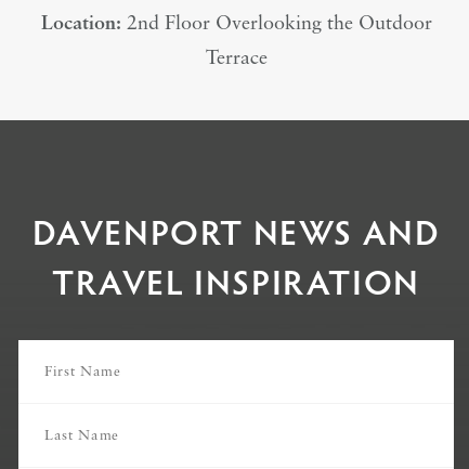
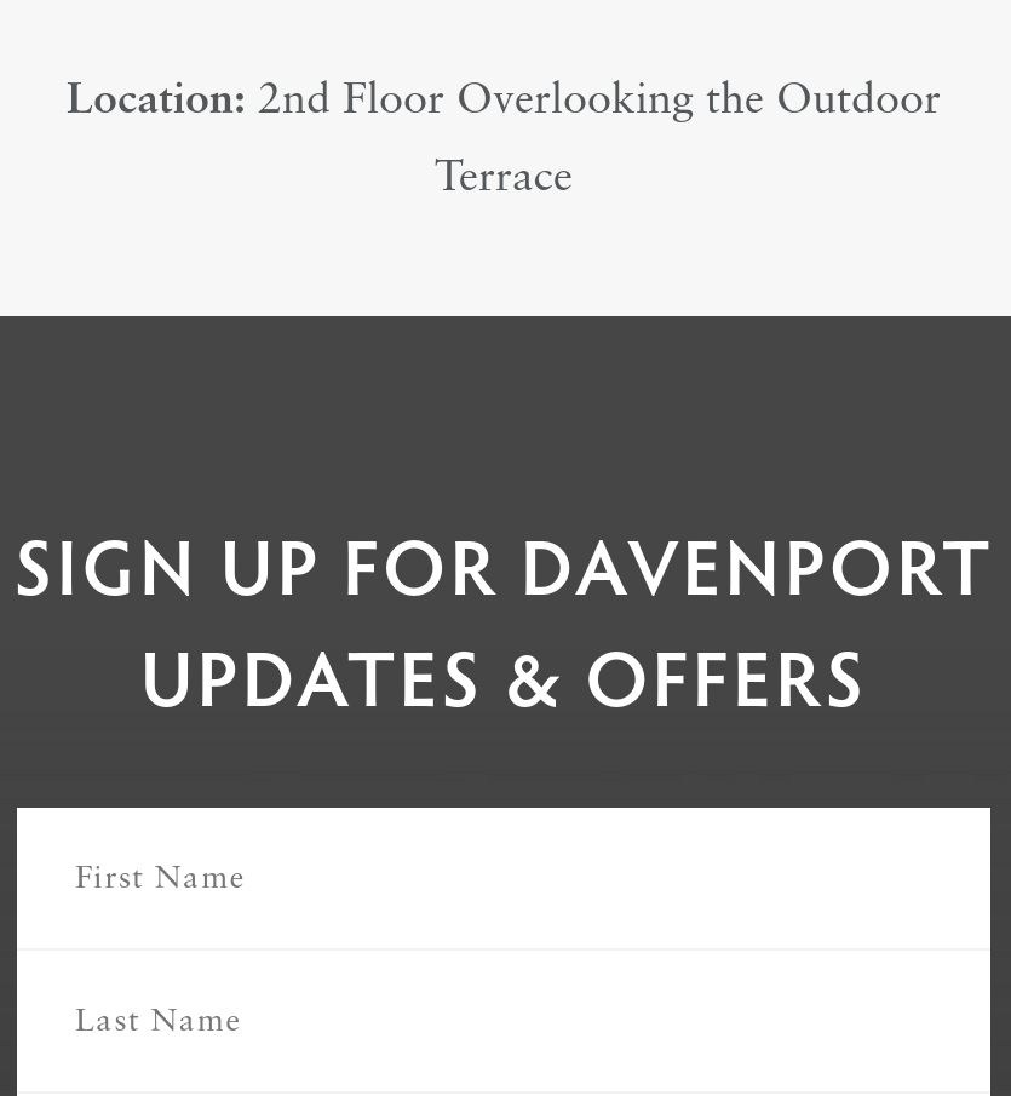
- DAVENPORT NEWS AND
- TRAVEL INSPIRATION
+ SIGN UP FOR DAVENPORT
+ UPDATES & OFFERS
